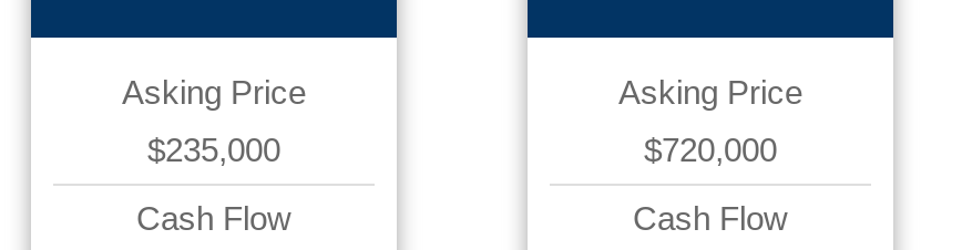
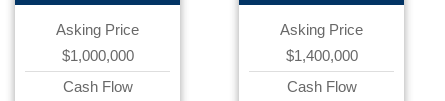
- $235,000
+ $1,000,000

- $720,000
+ $1,400,000
